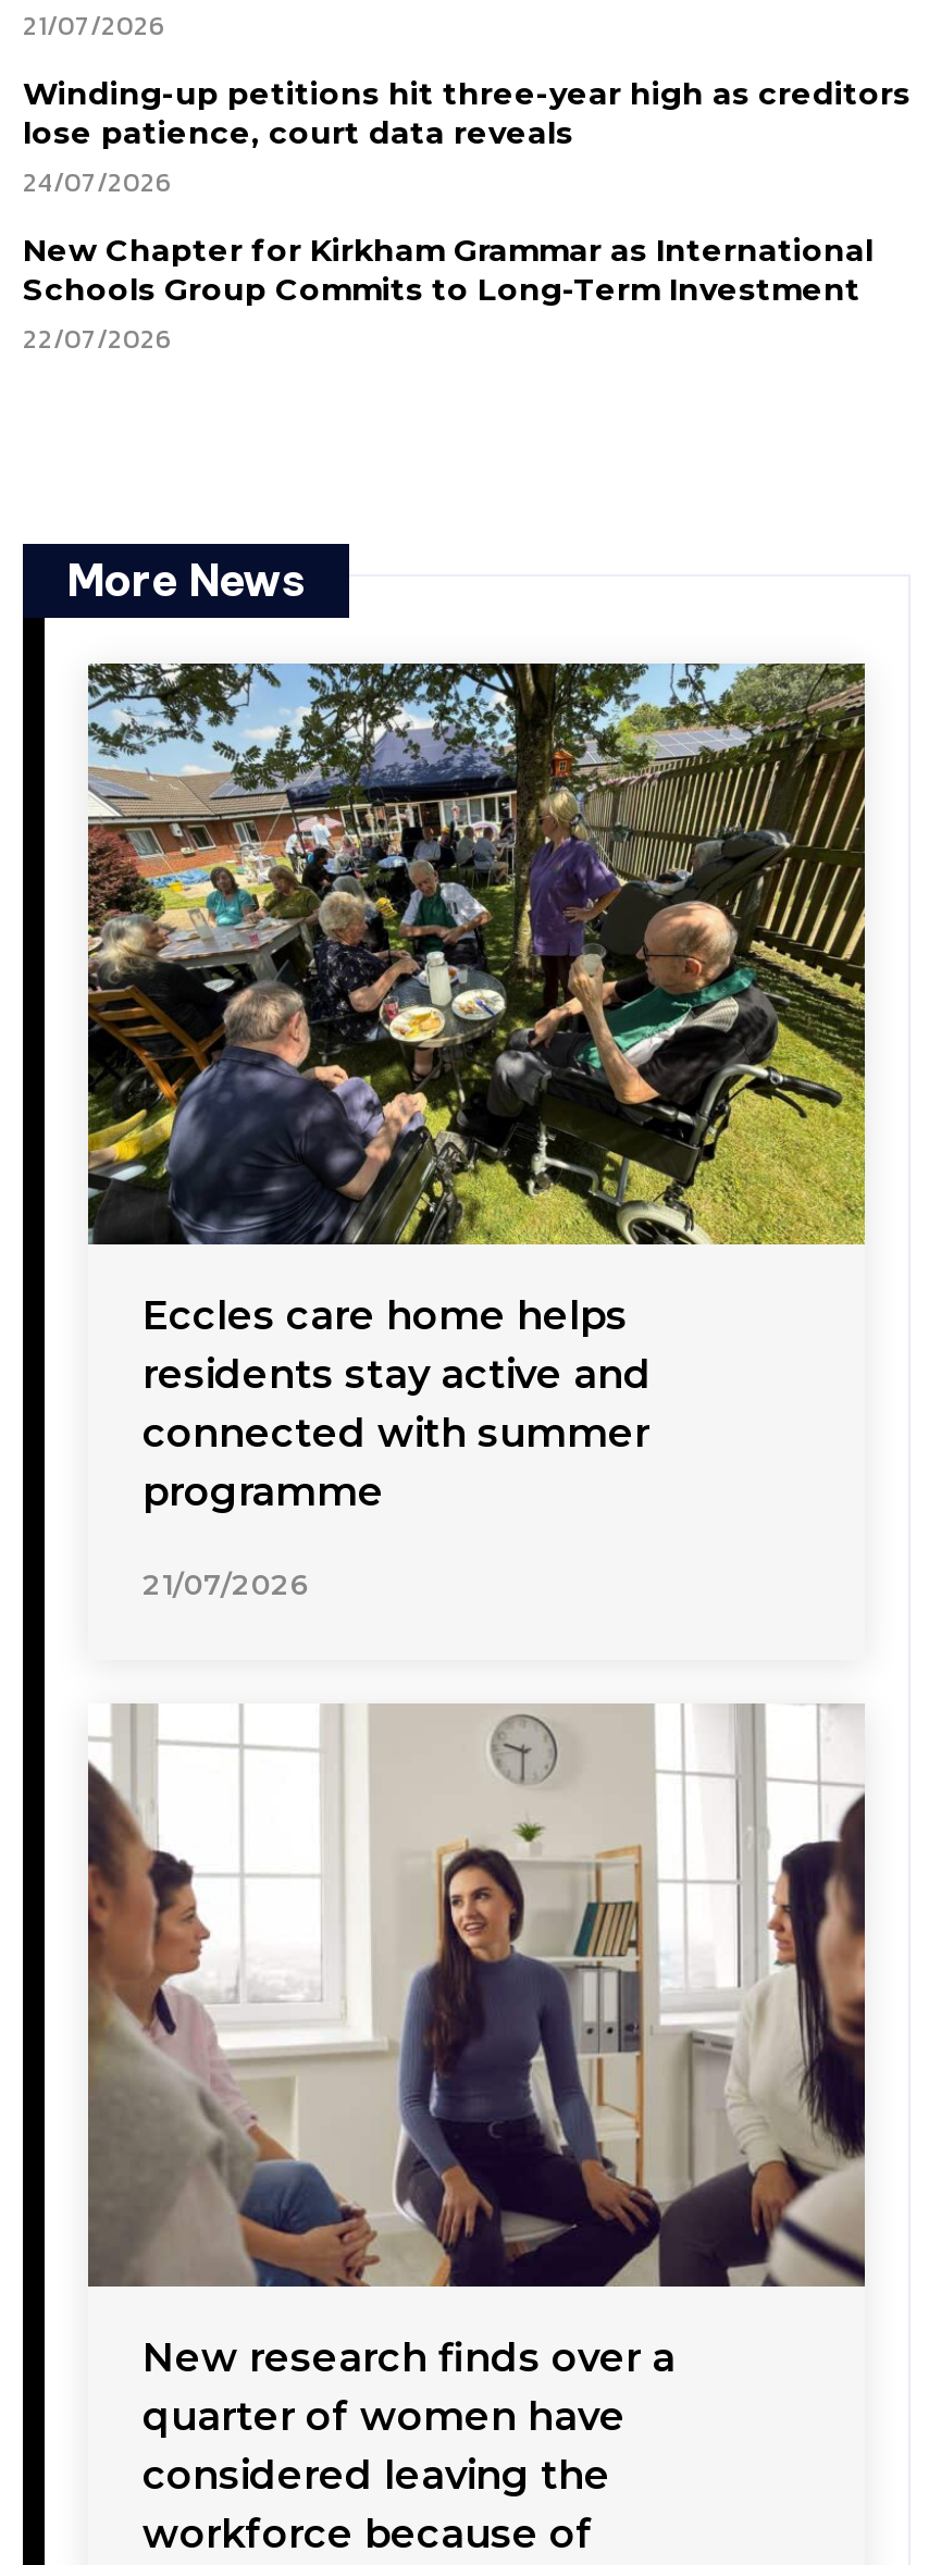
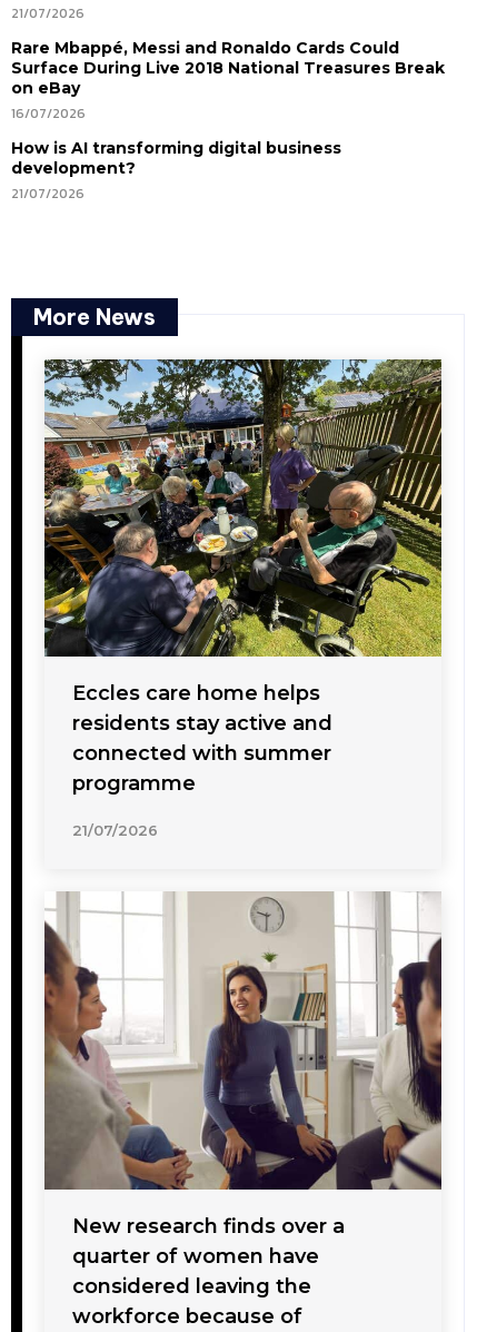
- Winding-up petitions hit three-year high as creditors
- lose patience, court data reveals
- 24/07/2026
+ Rare Mbappé, Messi and Ronaldo Cards Could
+ Surface During Live 2018 National Treasures Break
+ on eBay
+ 16/07/2026

- New Chapter for Kirkham Grammar as International
- Schools Group Commits to Long-Term Investment
- 22/07/2026
+ How is AI transforming digital business
+ development?
+ 21/07/2026
